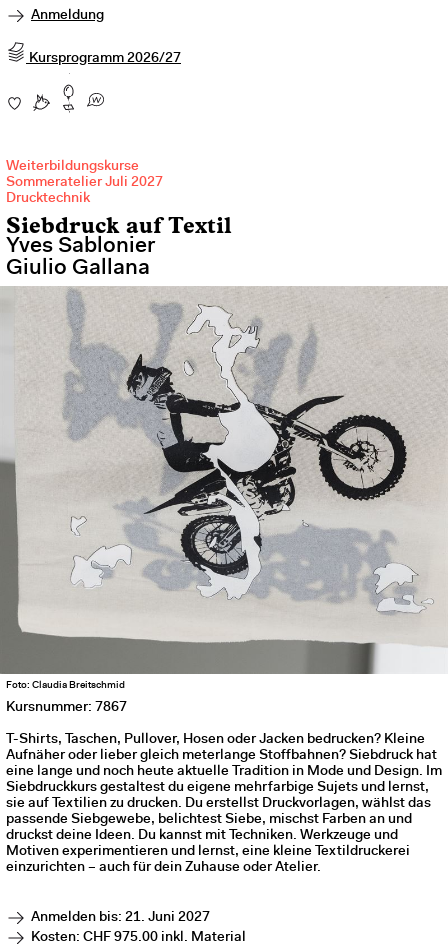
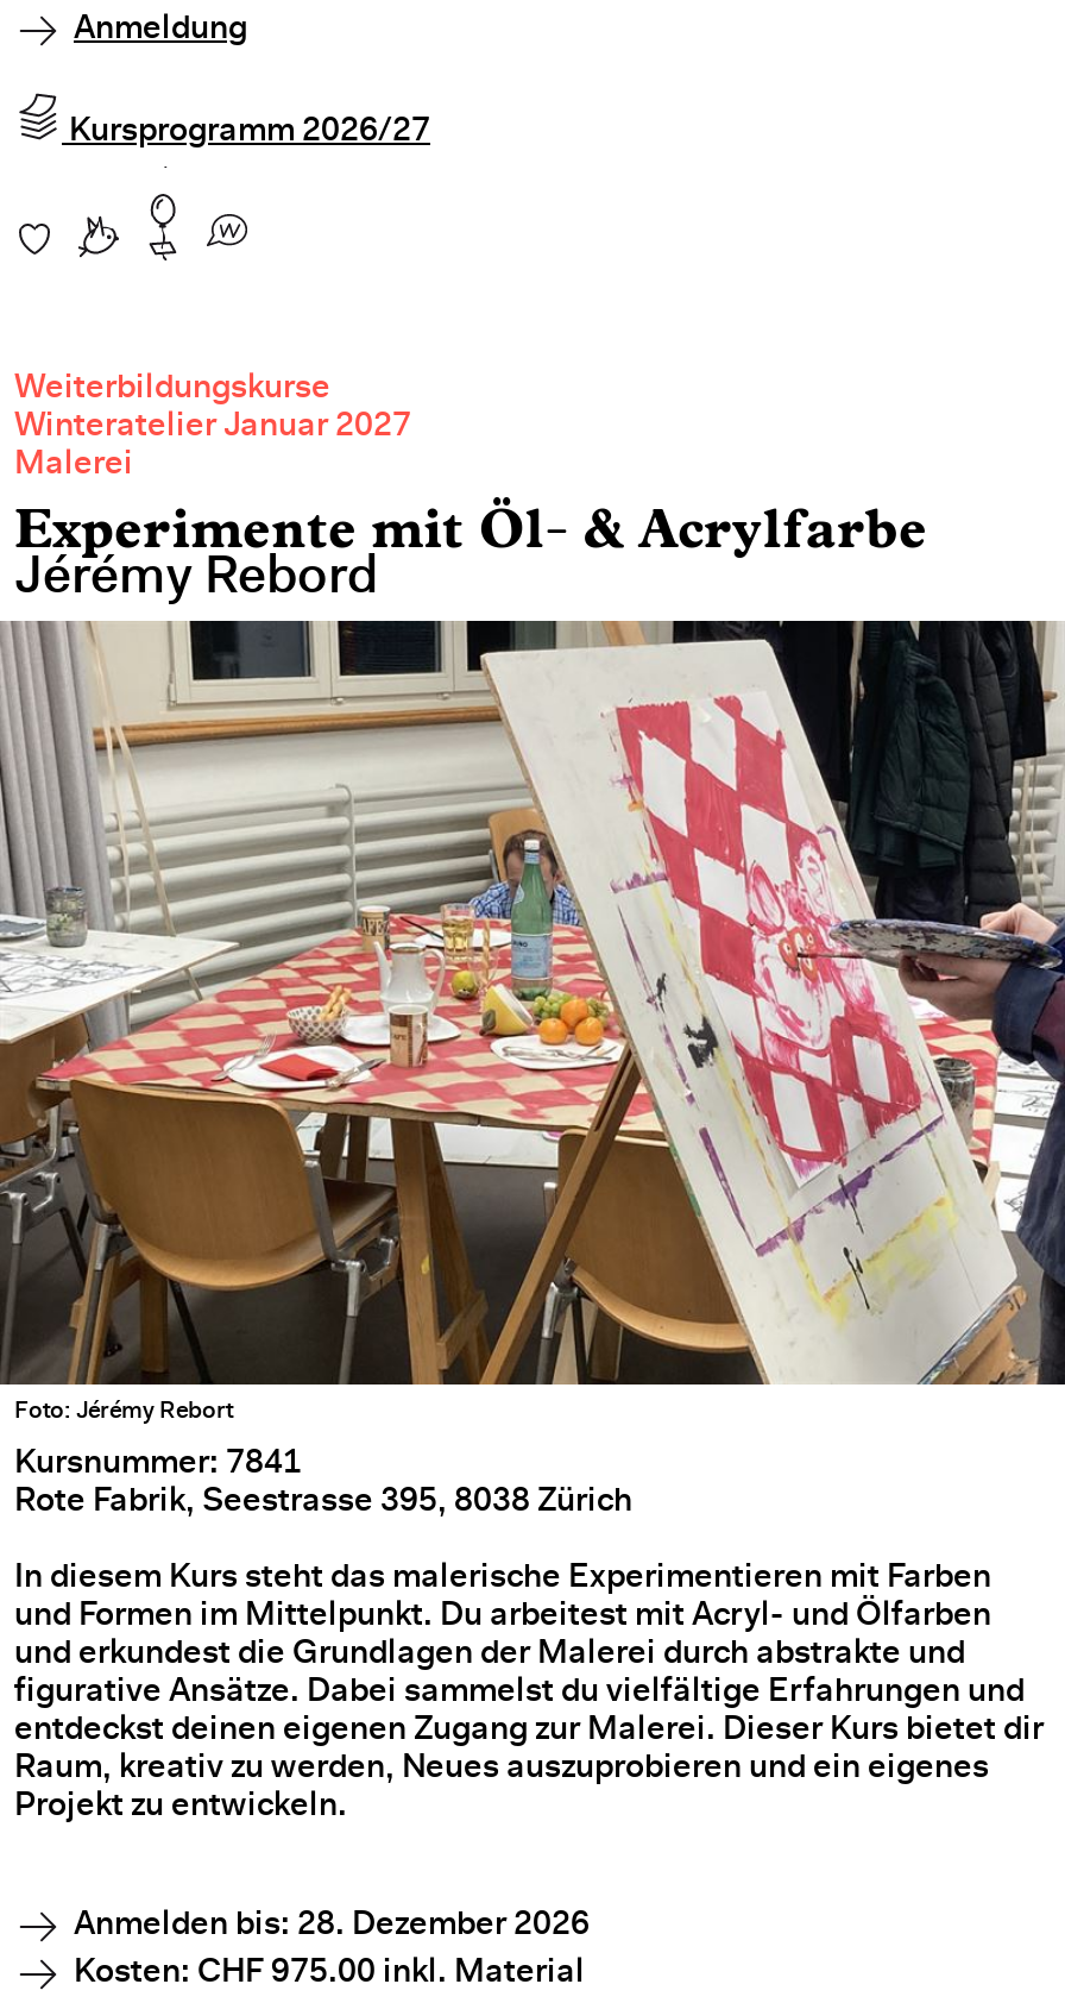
- Sommeratelier Juli 2027
- Drucktechnik
- Siebdruck auf Textil
- Yves Sablonier
- Giulio Gallana
+ Winteratelier Januar 2027
+ Malerei
+ Experimente mit Öl- & Acrylfarbe
+ Jérémy Rebord

- [image]
- Foto: Claudia Breitschmid
+ [image]
+ Foto: Jérémy Rebort

- Kursnummer: 7867
+ Kursnummer: 7841
+ Rote Fabrik, Seestrasse 395, 8038 Zürich

- T-Shirts, Taschen, Pullover, Hosen oder Jacken bedrucken? Kleine
- Aufnäher oder lieber gleich meterlange Stoffbahnen? Siebdruck hat
- eine lange und noch heute aktuelle Tradition in Mode und Design. Im
- Siebdruckkurs gestaltest du eigene mehrfarbige Sujets und lernst,
- sie auf Textilien zu drucken. Du erstellst Druckvorlagen, wählst das
- passende Siebgewebe, belichtest Siebe, mischst Farben an und
- druckst deine Ideen. Du kannst mit Techniken. Werkzeuge und
- Motiven experimentieren und lernst, eine kleine Textildruckerei
- einzurichten – auch für dein Zuhause oder Atelier.
+ In diesem Kurs steht das malerische Experimentieren mit Farben
+ und Formen im Mittelpunkt. Du arbeitest mit Acryl- und Ölfarben
+ und erkundest die Grundlagen der Malerei durch abstrakte und
+ figurative Ansätze. Dabei sammelst du vielfältige Erfahrungen und
+ entdeckst deinen eigenen Zugang zur Malerei. Dieser Kurs bietet dir
+ Raum, kreativ zu werden, Neues auszuprobieren und ein eigenes
+ Projekt zu entwickeln.

- Anmelden bis: 21. Juni 2027
+ Anmelden bis: 28. Dezember 2026
